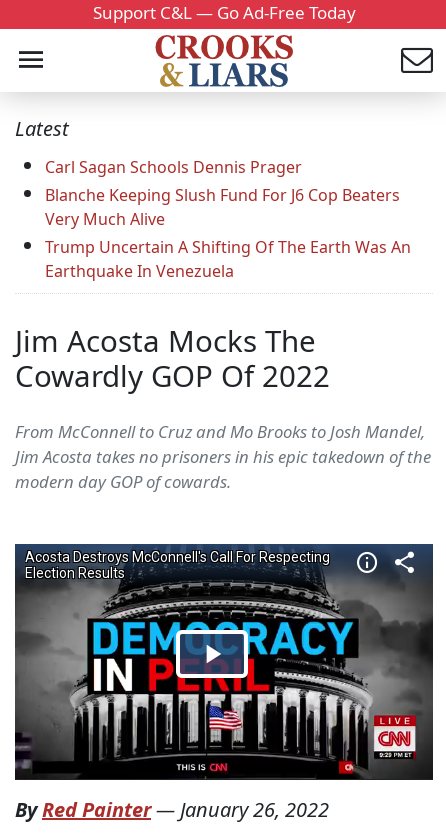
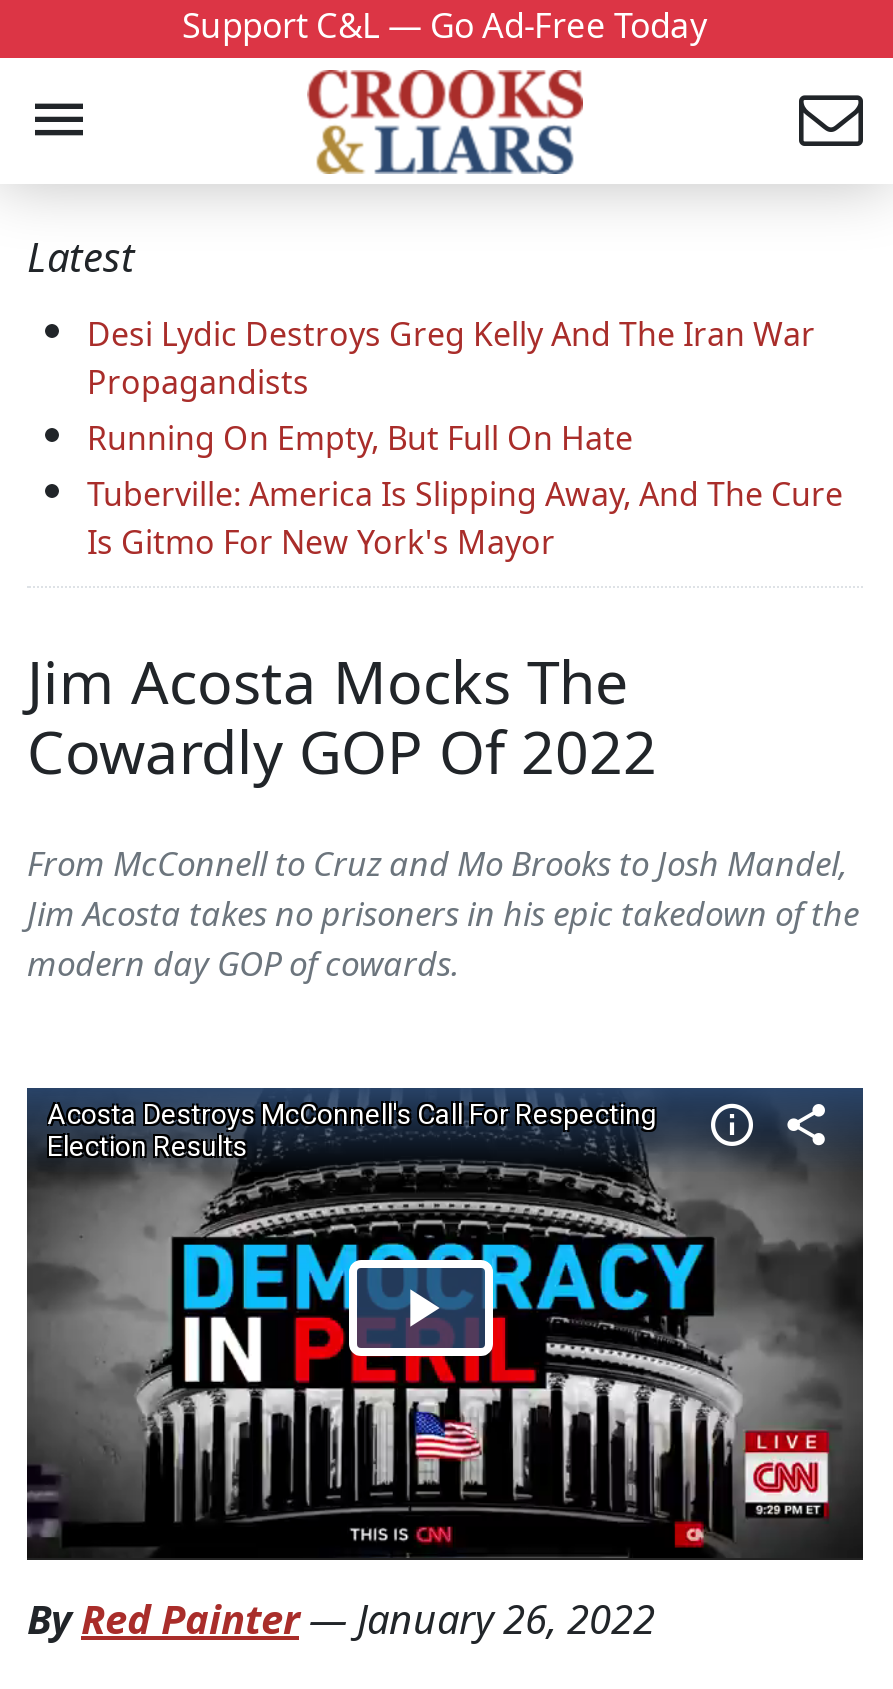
- Carl Sagan Schools Dennis Prager
- Blanche Keeping Slush Fund For J6 Cop Beaters
- Very Much Alive
- Trump Uncertain A Shifting Of The Earth Was An
- Earthquake In Venezuela
+ Desi Lydic Destroys Greg Kelly And The Iran War
+ Propagandists
+ Running On Empty, But Full On Hate
+ Tuberville: America Is Slipping Away, And The Cure
+ Is Gitmo For New York's Mayor
